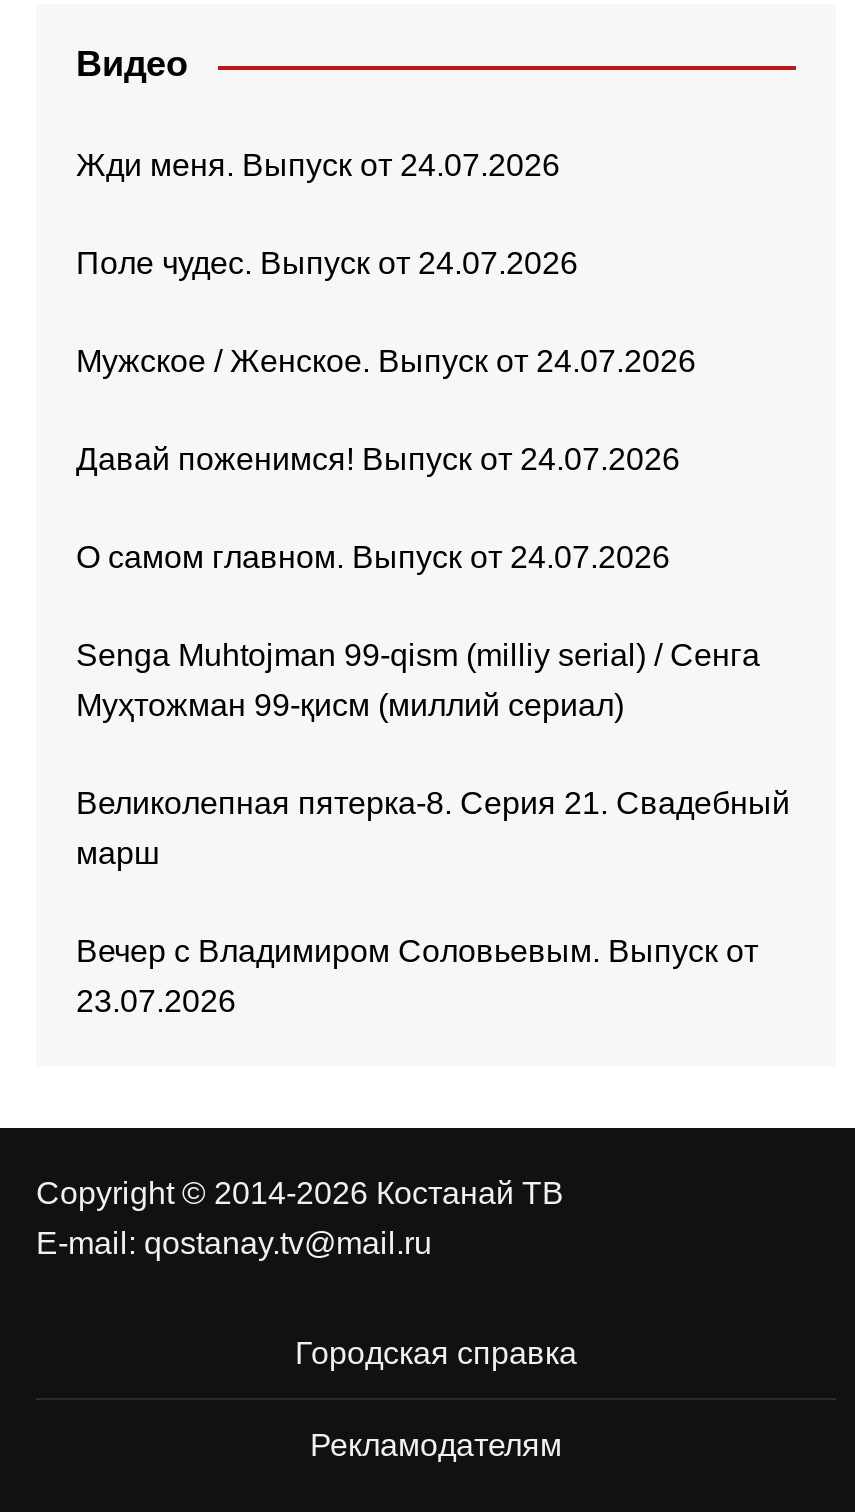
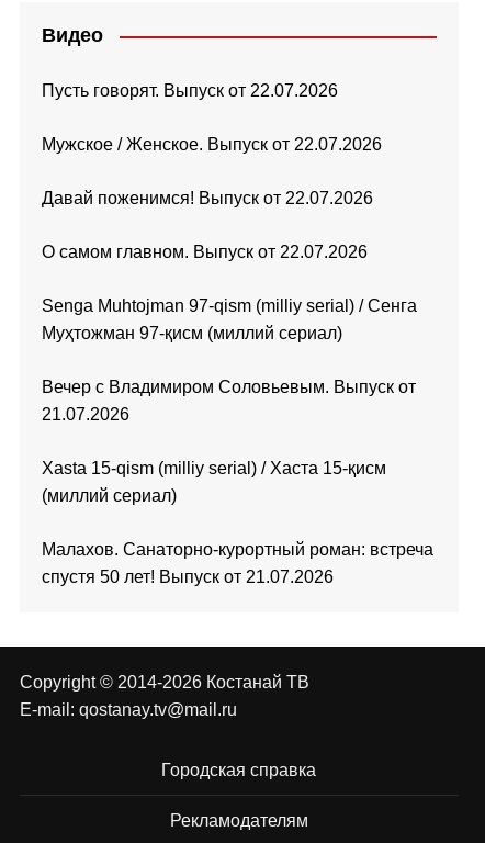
- Жди меня. Выпуск от 24.07.2026
- Поле чудес. Выпуск от 24.07.2026
- Мужское / Женское. Выпуск от 24.07.2026
- Давай поженимся! Выпуск от 24.07.2026
- О самом главном. Выпуск от 24.07.2026
- Senga Muhtojman 99-qism (milliy serial) / Сенга
- Муҳтожман 99-қисм (миллий сериал)
- Великолепная пятерка-8. Серия 21. Свадебный
- марш
+ Пусть говорят. Выпуск от 22.07.2026
+ Мужское / Женское. Выпуск от 22.07.2026
+ Давай поженимся! Выпуск от 22.07.2026
+ О самом главном. Выпуск от 22.07.2026
+ Senga Muhtojman 97-qism (milliy serial) / Сенга
+ Муҳтожман 97-қисм (миллий сериал)

moved up: Вечер с Владимиром Соловьевым. Выпуск от

- 23.07.2026
+ 21.07.2026
+ Xasta 15-qism (milliy serial) / Хаста 15-қисм
+ (миллий сериал)
+ Малахов. Санаторно-курортный роман: встреча
+ спустя 50 лет! Выпуск от 21.07.2026
